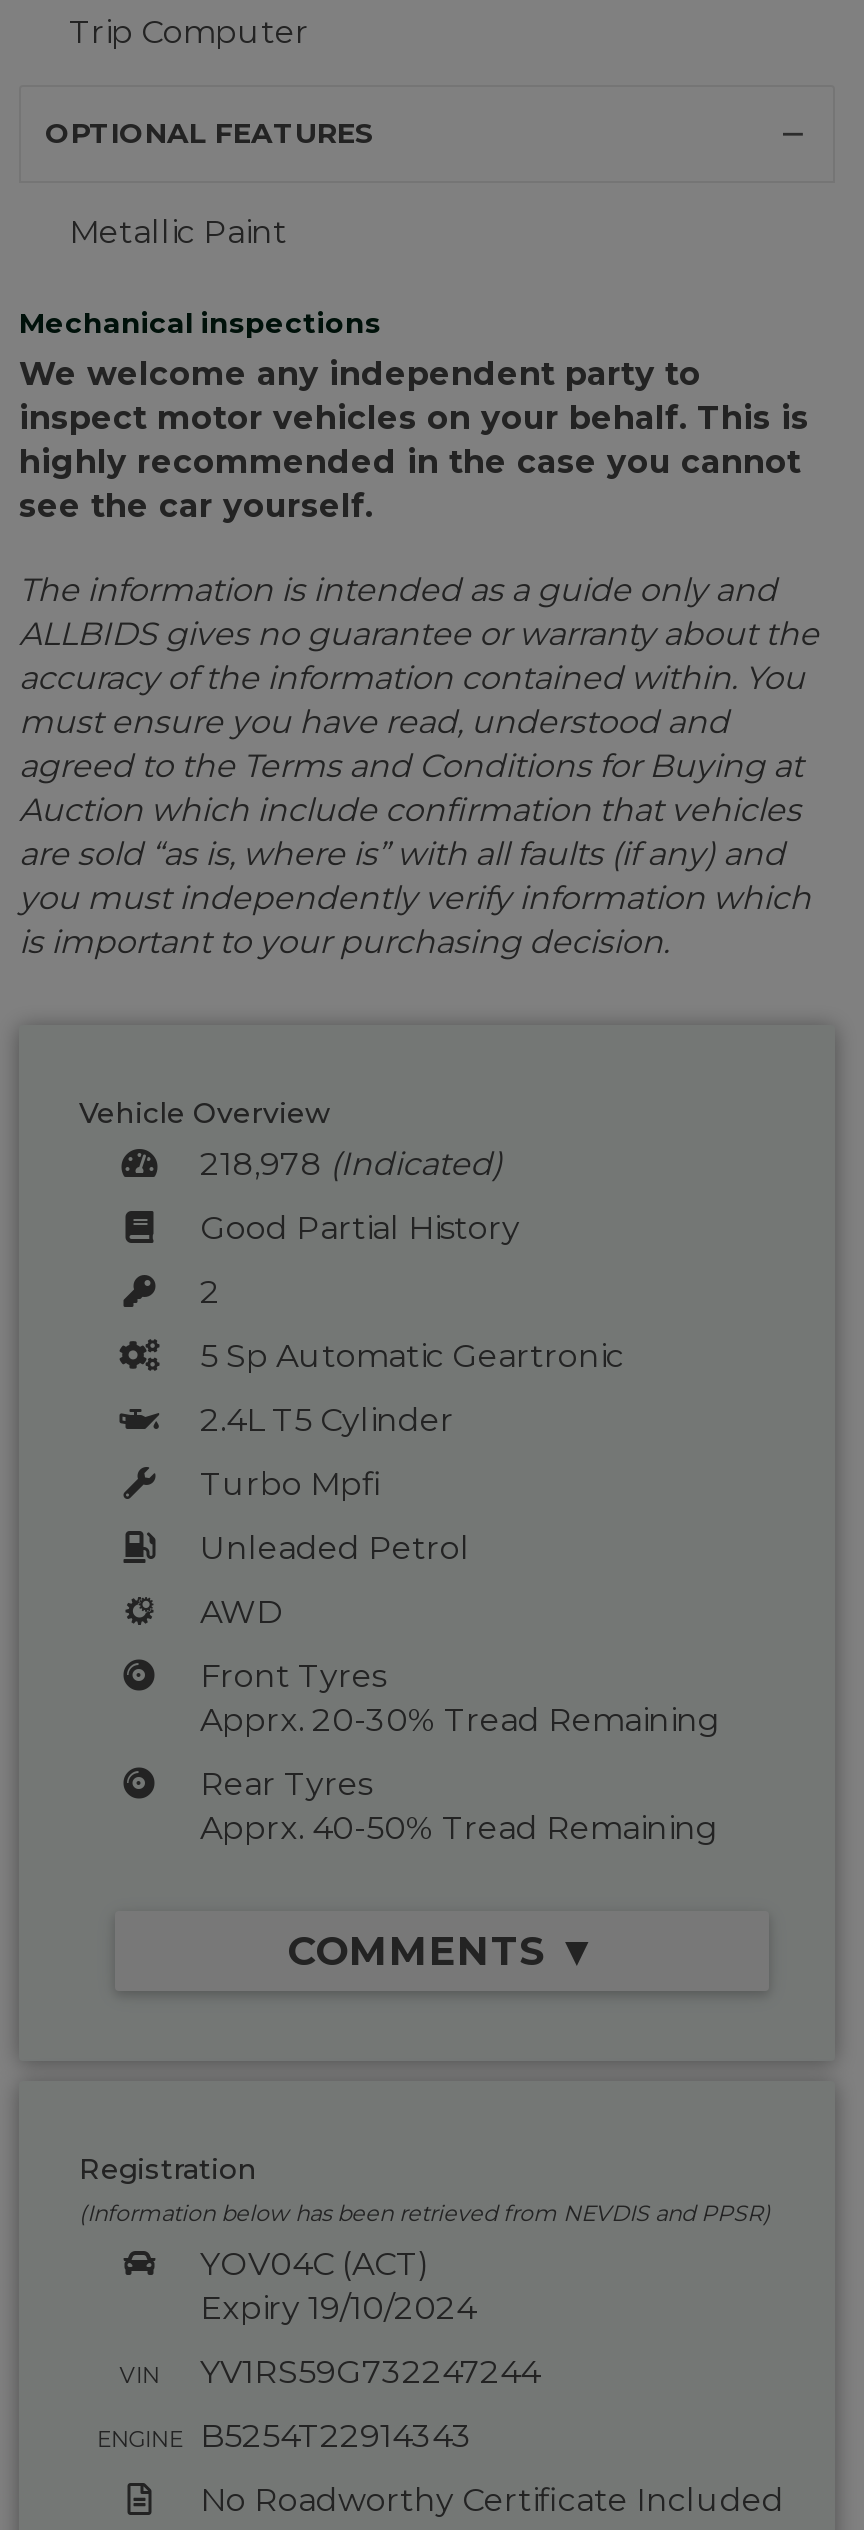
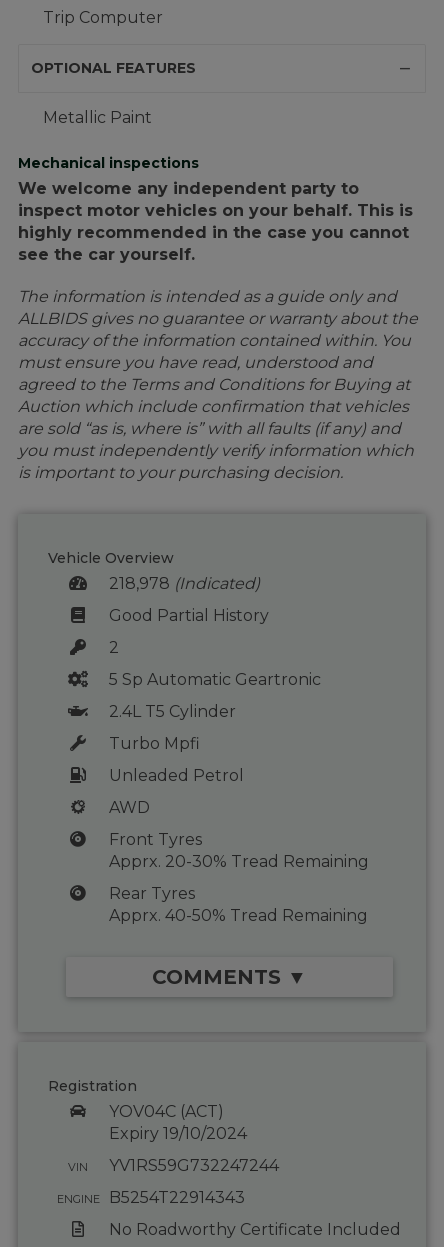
- (Information below has been retrieved from NEVDIS and PPSR)
